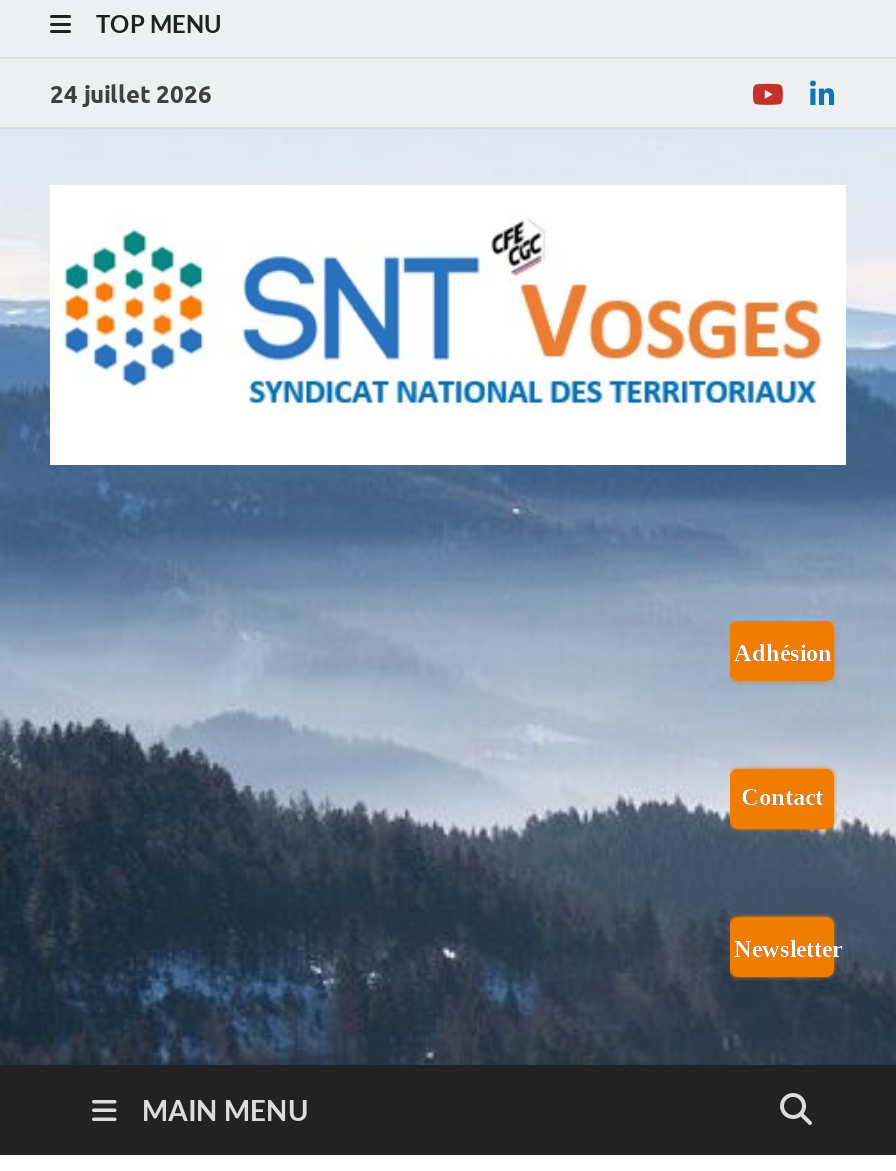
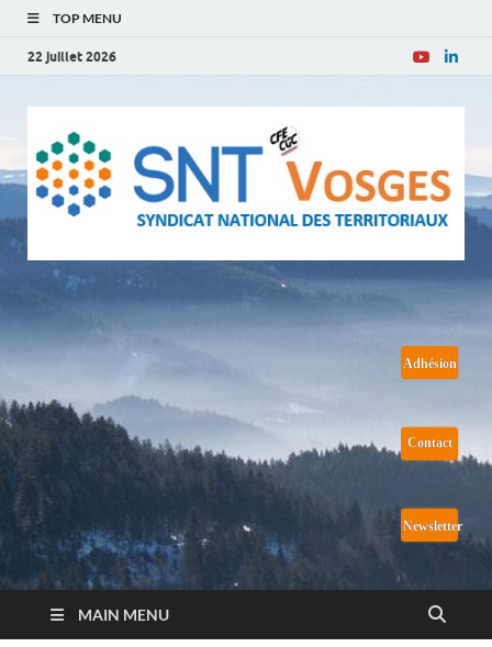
- 24 juillet 2026
+ 22 juillet 2026
